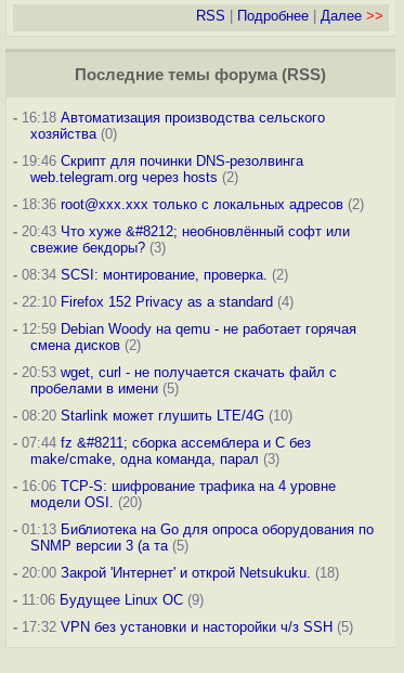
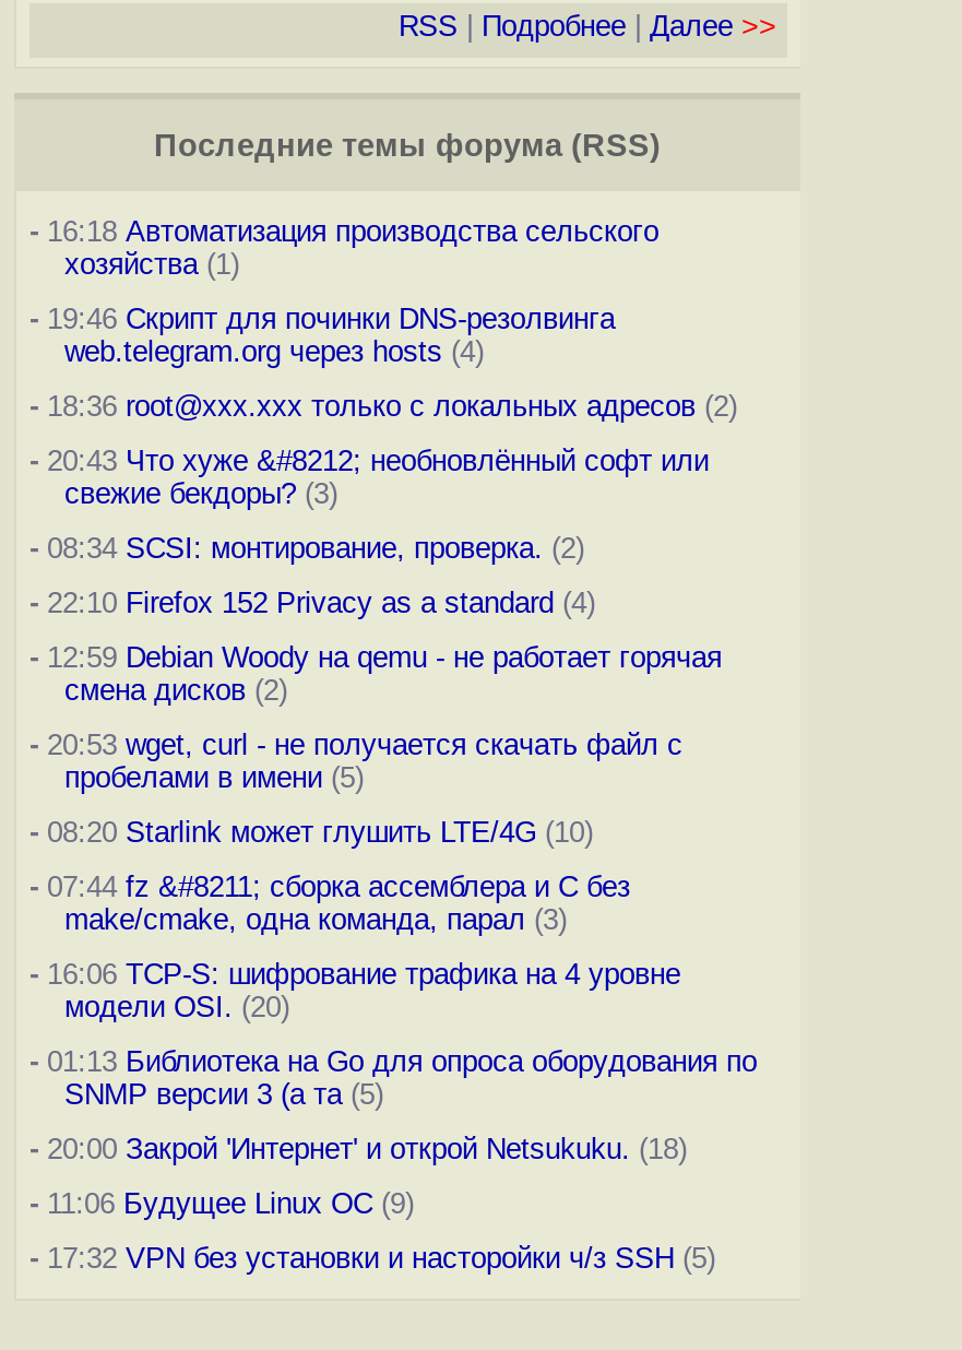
- хозяйства (0)
+ хозяйства (1)

- web.telegram.org через hosts (2)
+ web.telegram.org через hosts (4)
